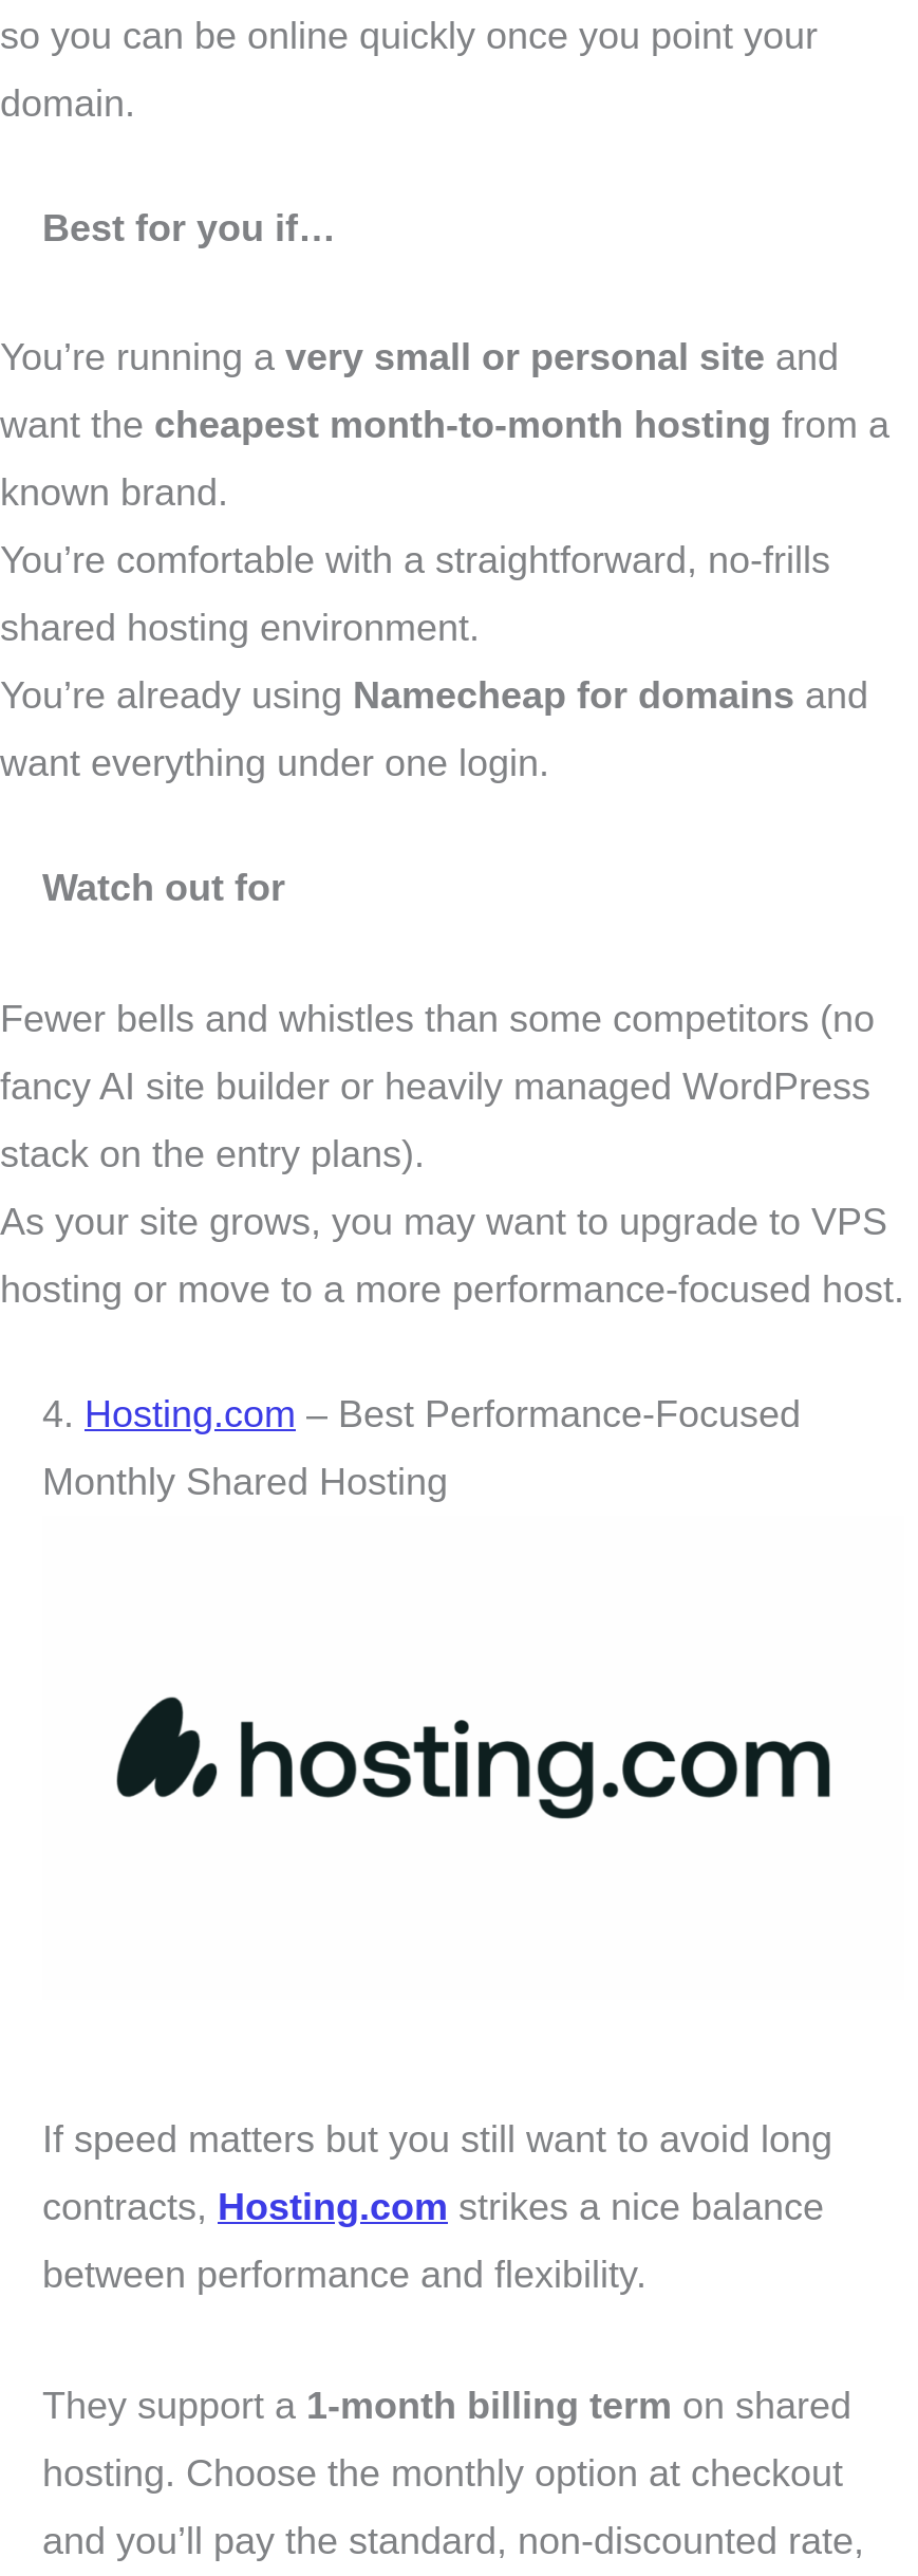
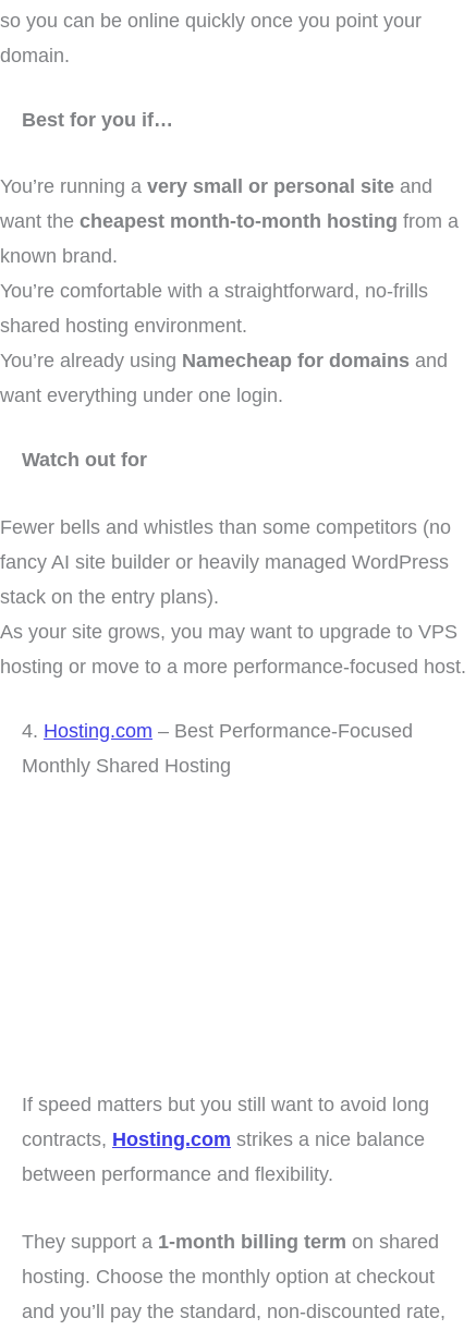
- [image]

- [image]
